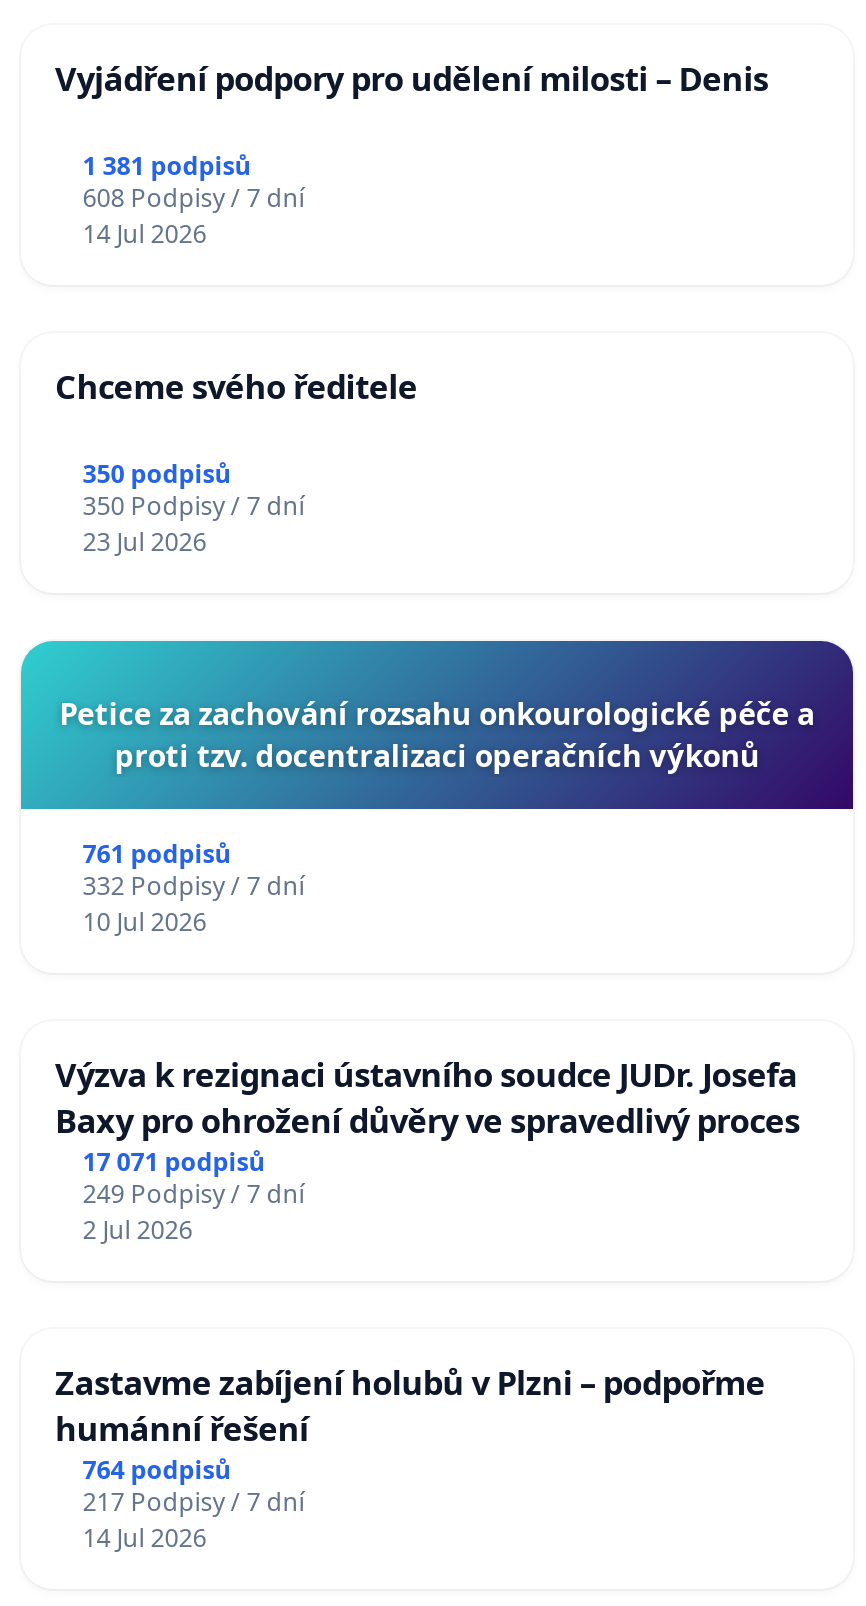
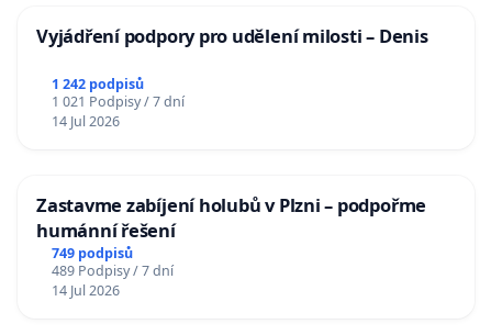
- 1 381 podpisů
+ 1 242 podpisů

- 608 Podpisy / 7 dní
+ 1 021 Podpisy / 7 dní

- Chceme svého ředitele
- 350 podpisů
- 350 Podpisy / 7 dní
- 23 Jul 2026

- [image]
- Petice za zachování rozsahu onkourologické péče a
- proti tzv. docentralizaci operačních výkonů
- 761 podpisů
- 332 Podpisy / 7 dní
- 10 Jul 2026
- Výzva k rezignaci ústavního soudce JUDr. Josefa
- Baxy pro ohrožení důvěry ve spravedlivý proces
- 17 071 podpisů
- 249 Podpisy / 7 dní
- 2 Jul 2026

- 764 podpisů
+ 749 podpisů

- 217 Podpisy / 7 dní
+ 489 Podpisy / 7 dní
